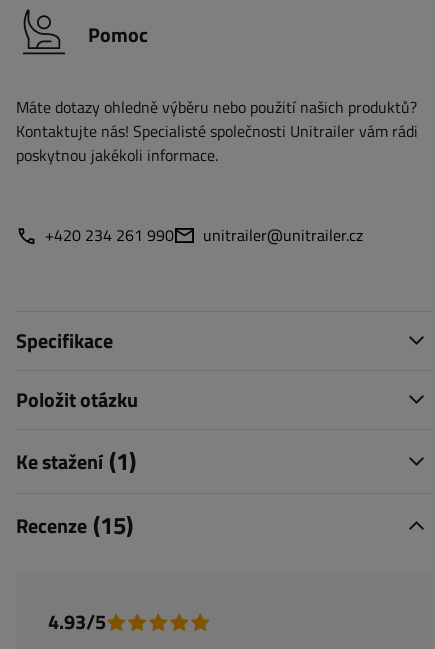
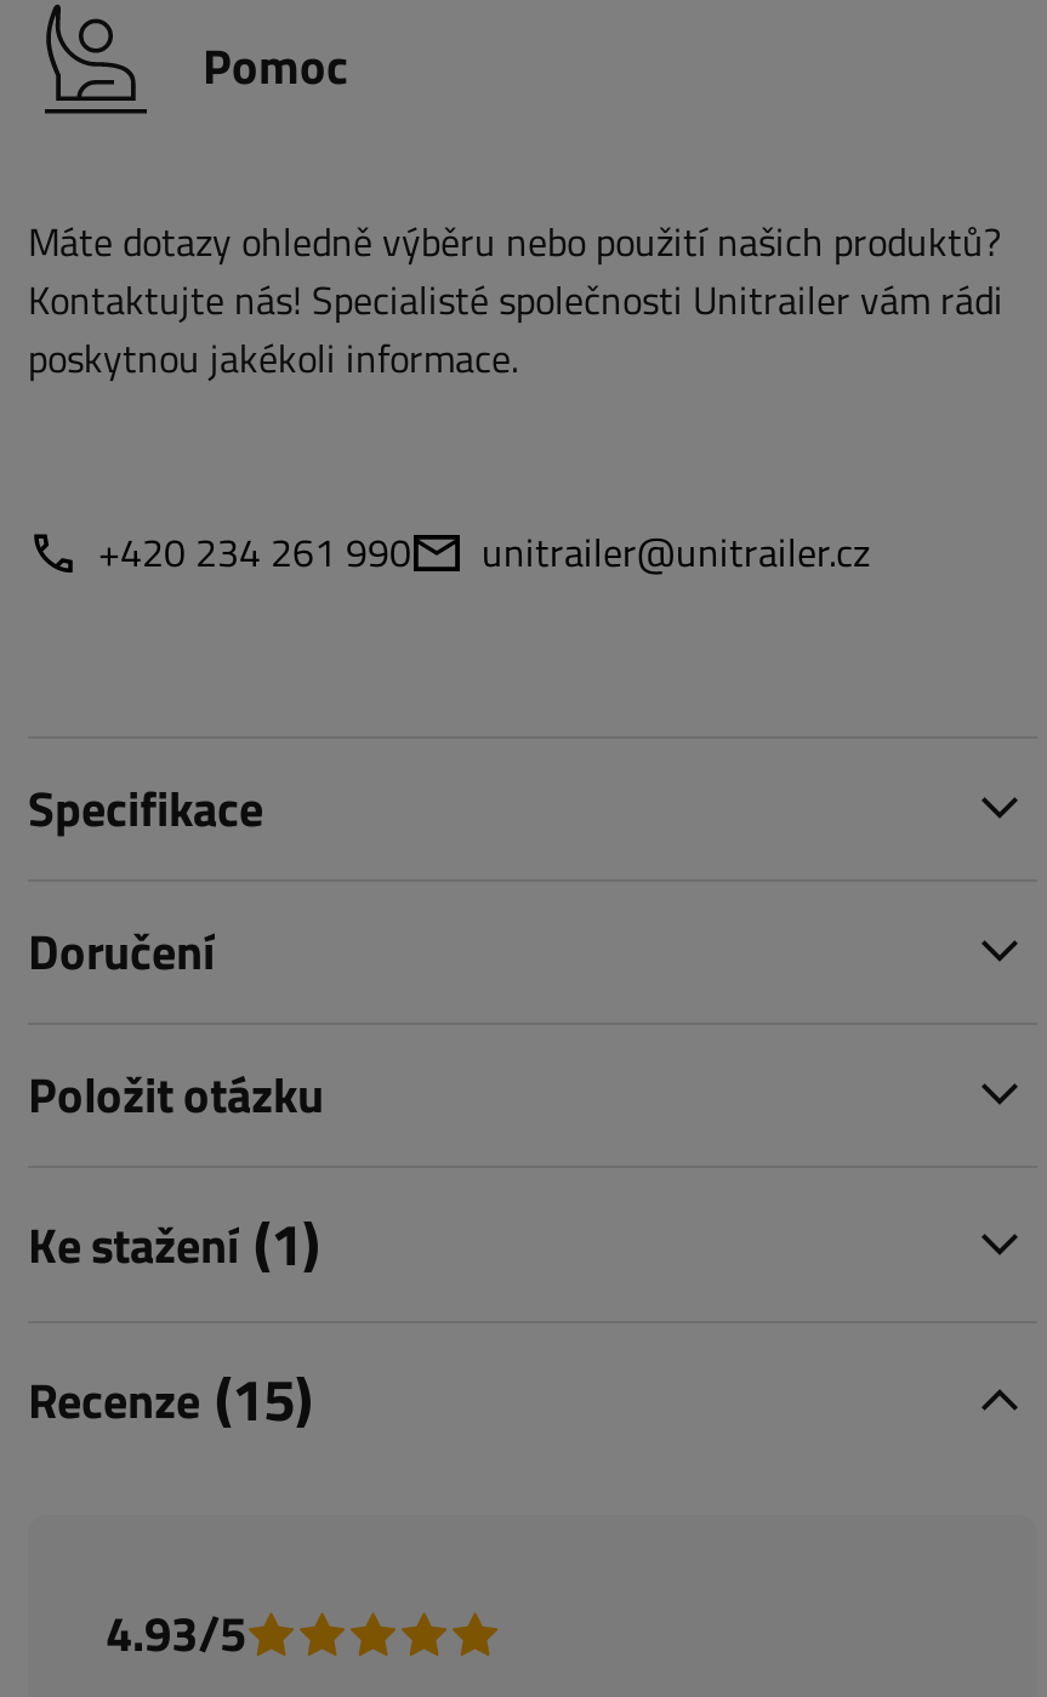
+ Doručení
